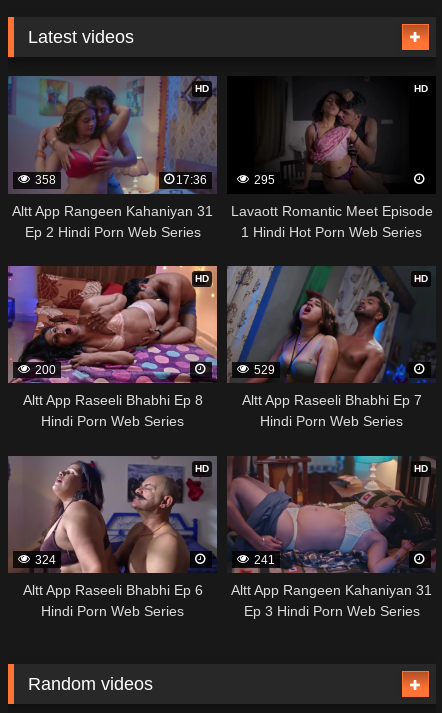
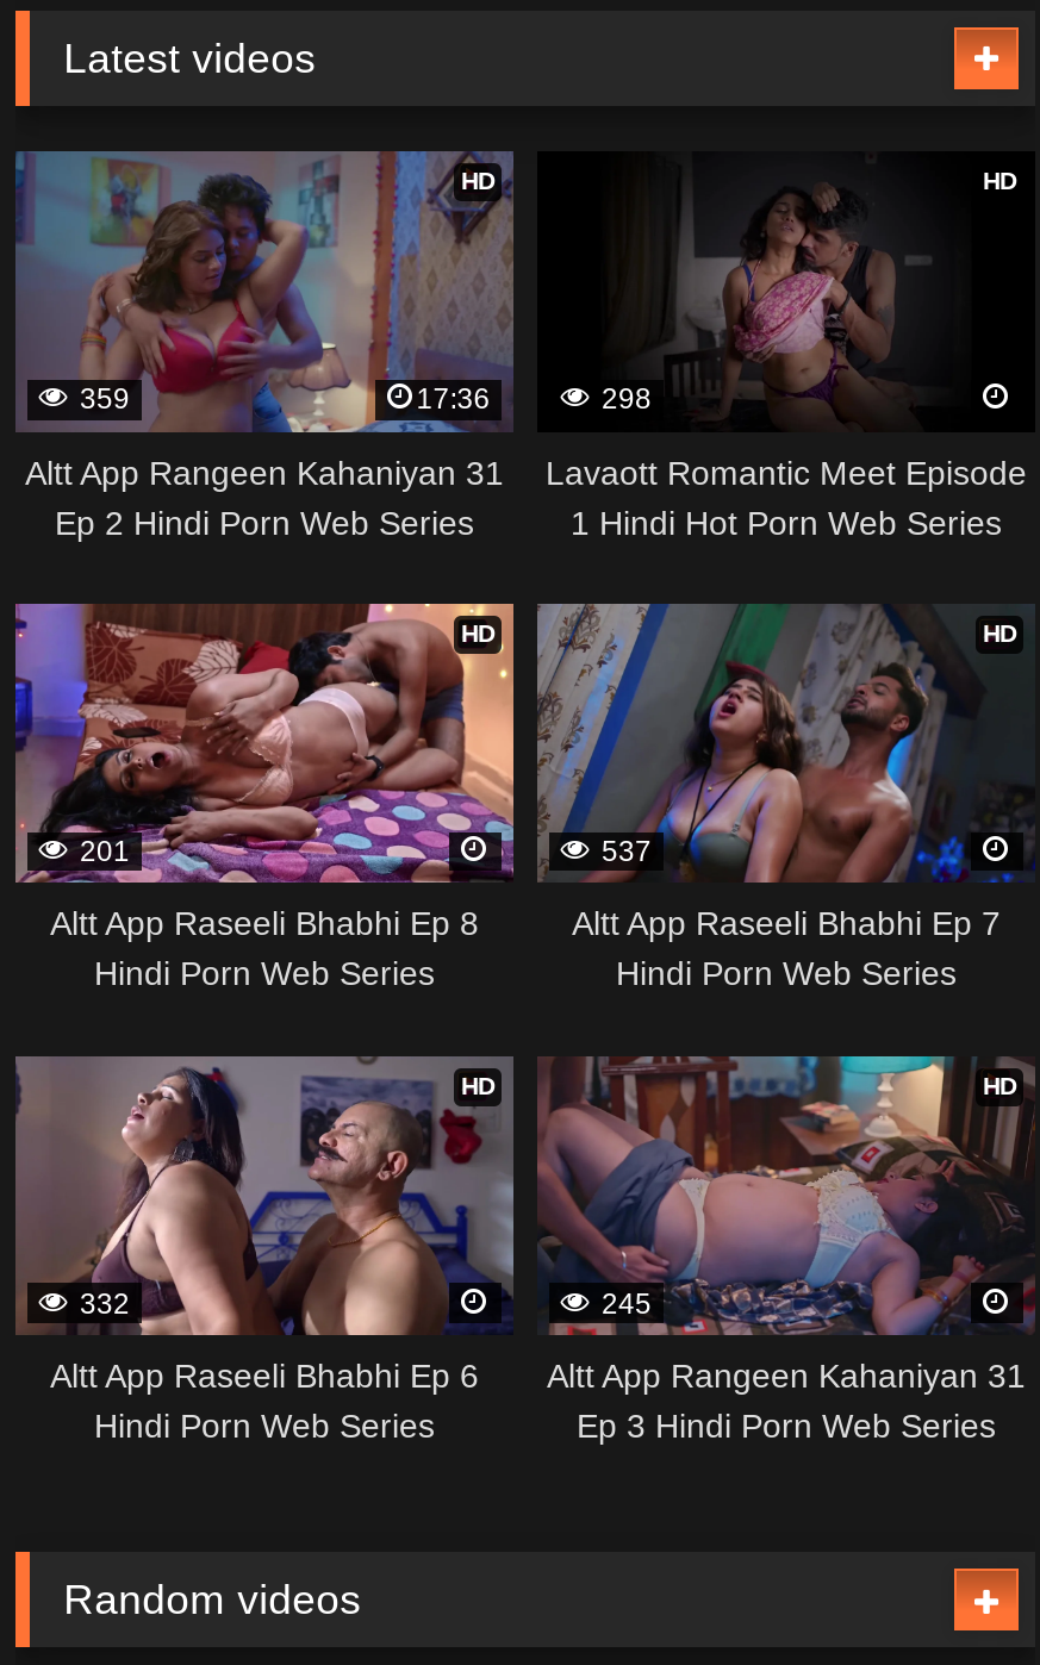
- 358
+ 359

- 295
+ 298

- 200
+ 201

- 529
+ 537

- 324
+ 332

- 241
+ 245
